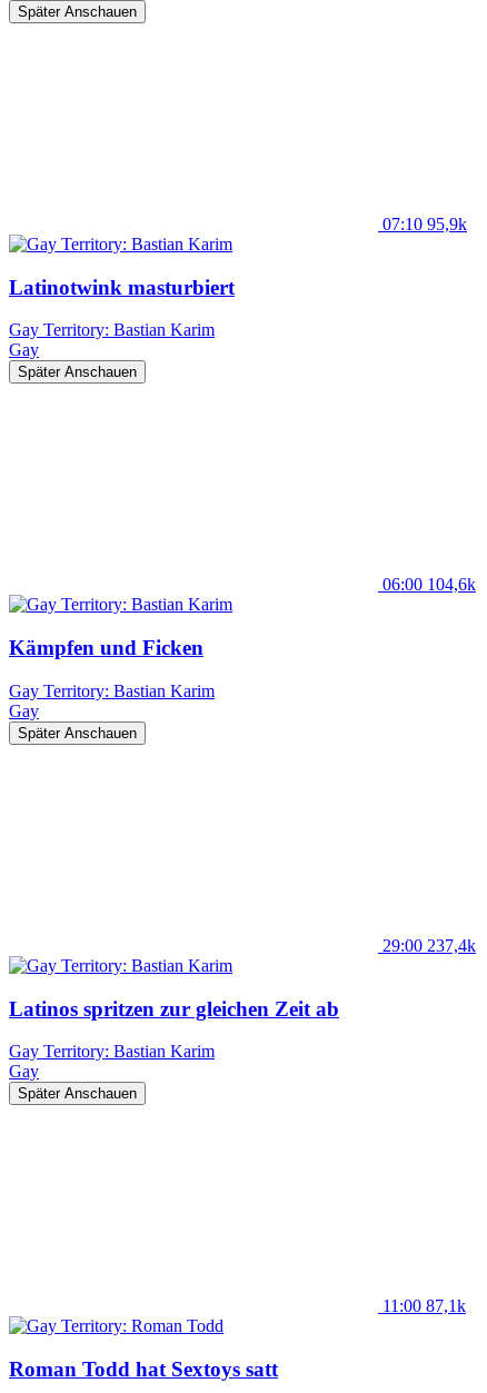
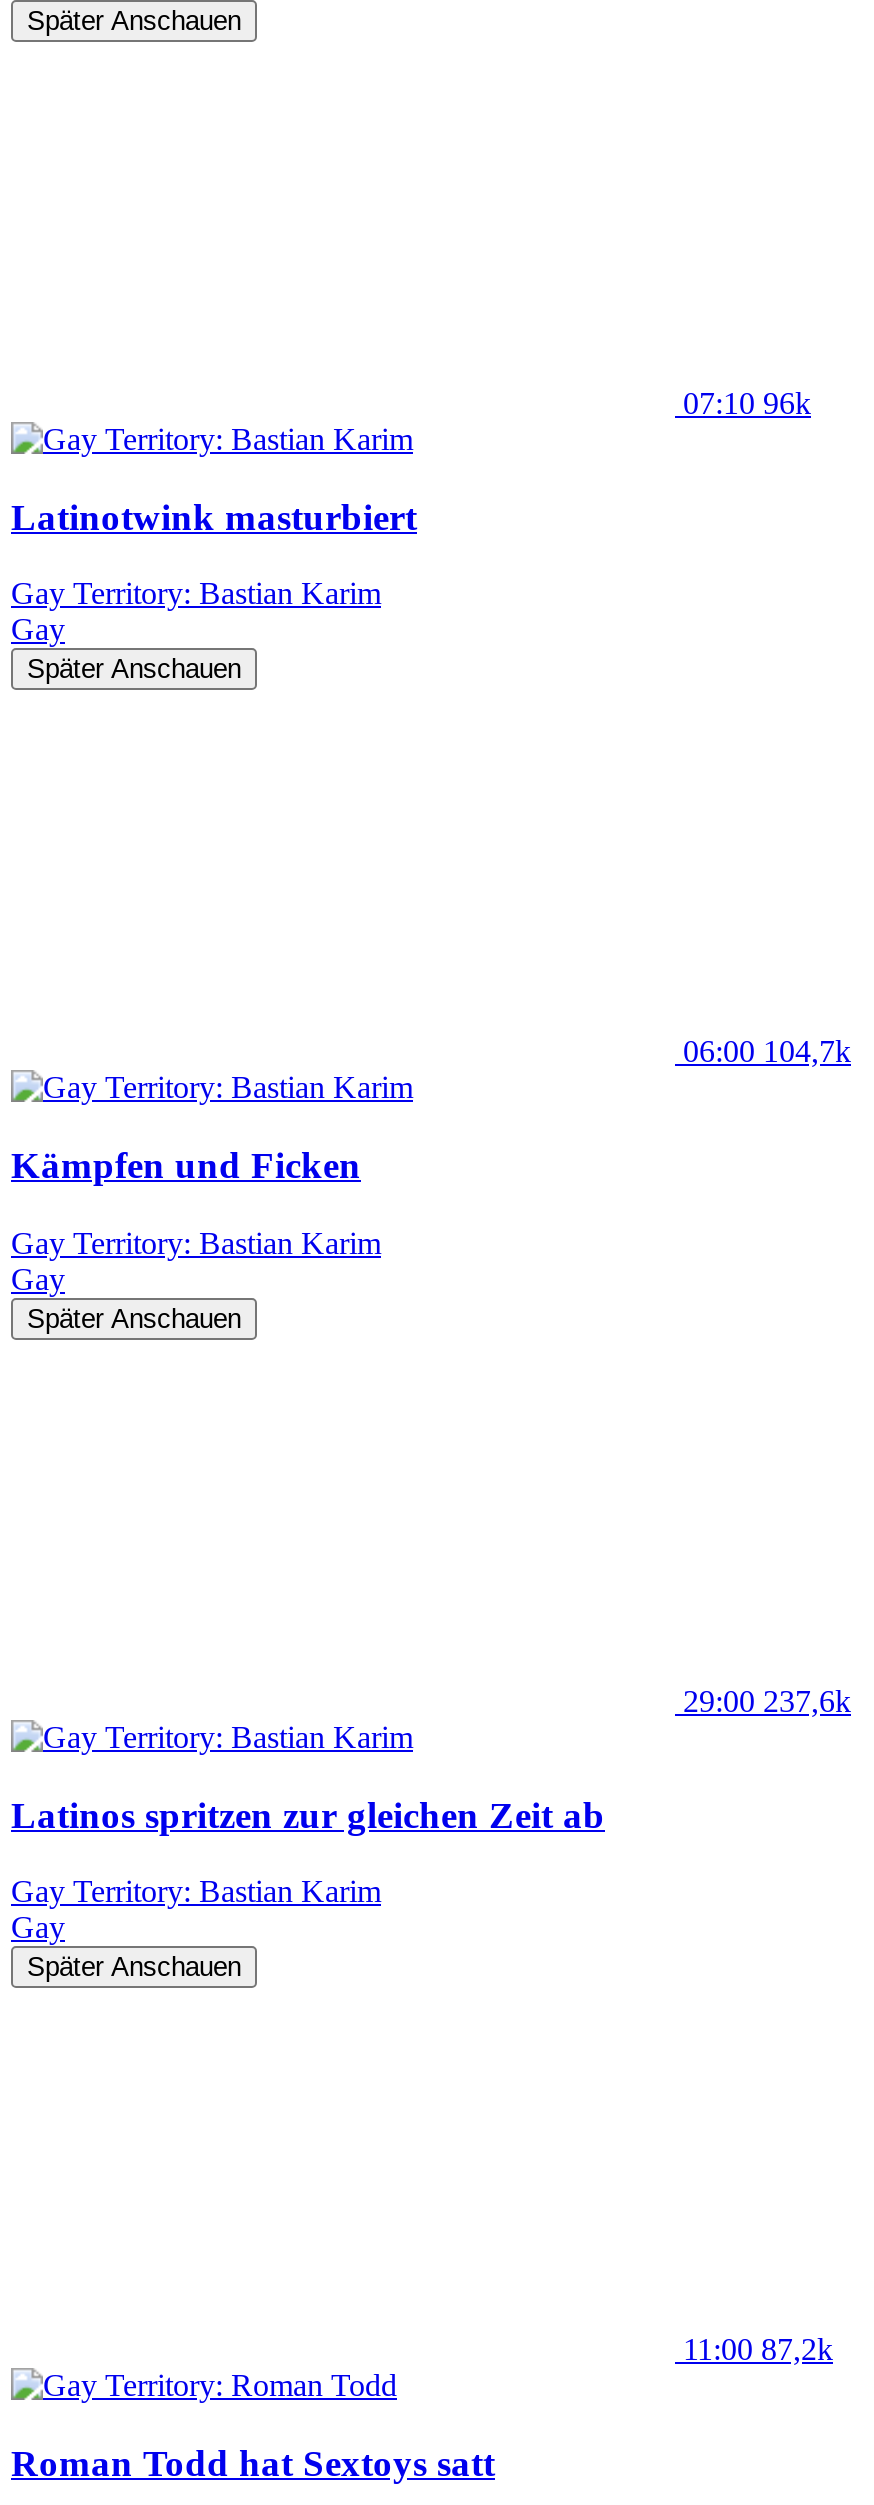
- 07:10 95,9k
+ 07:10 96k

- 06:00 104,6k
+ 06:00 104,7k

- 29:00 237,4k
+ 29:00 237,6k

- 11:00 87,1k
+ 11:00 87,2k
